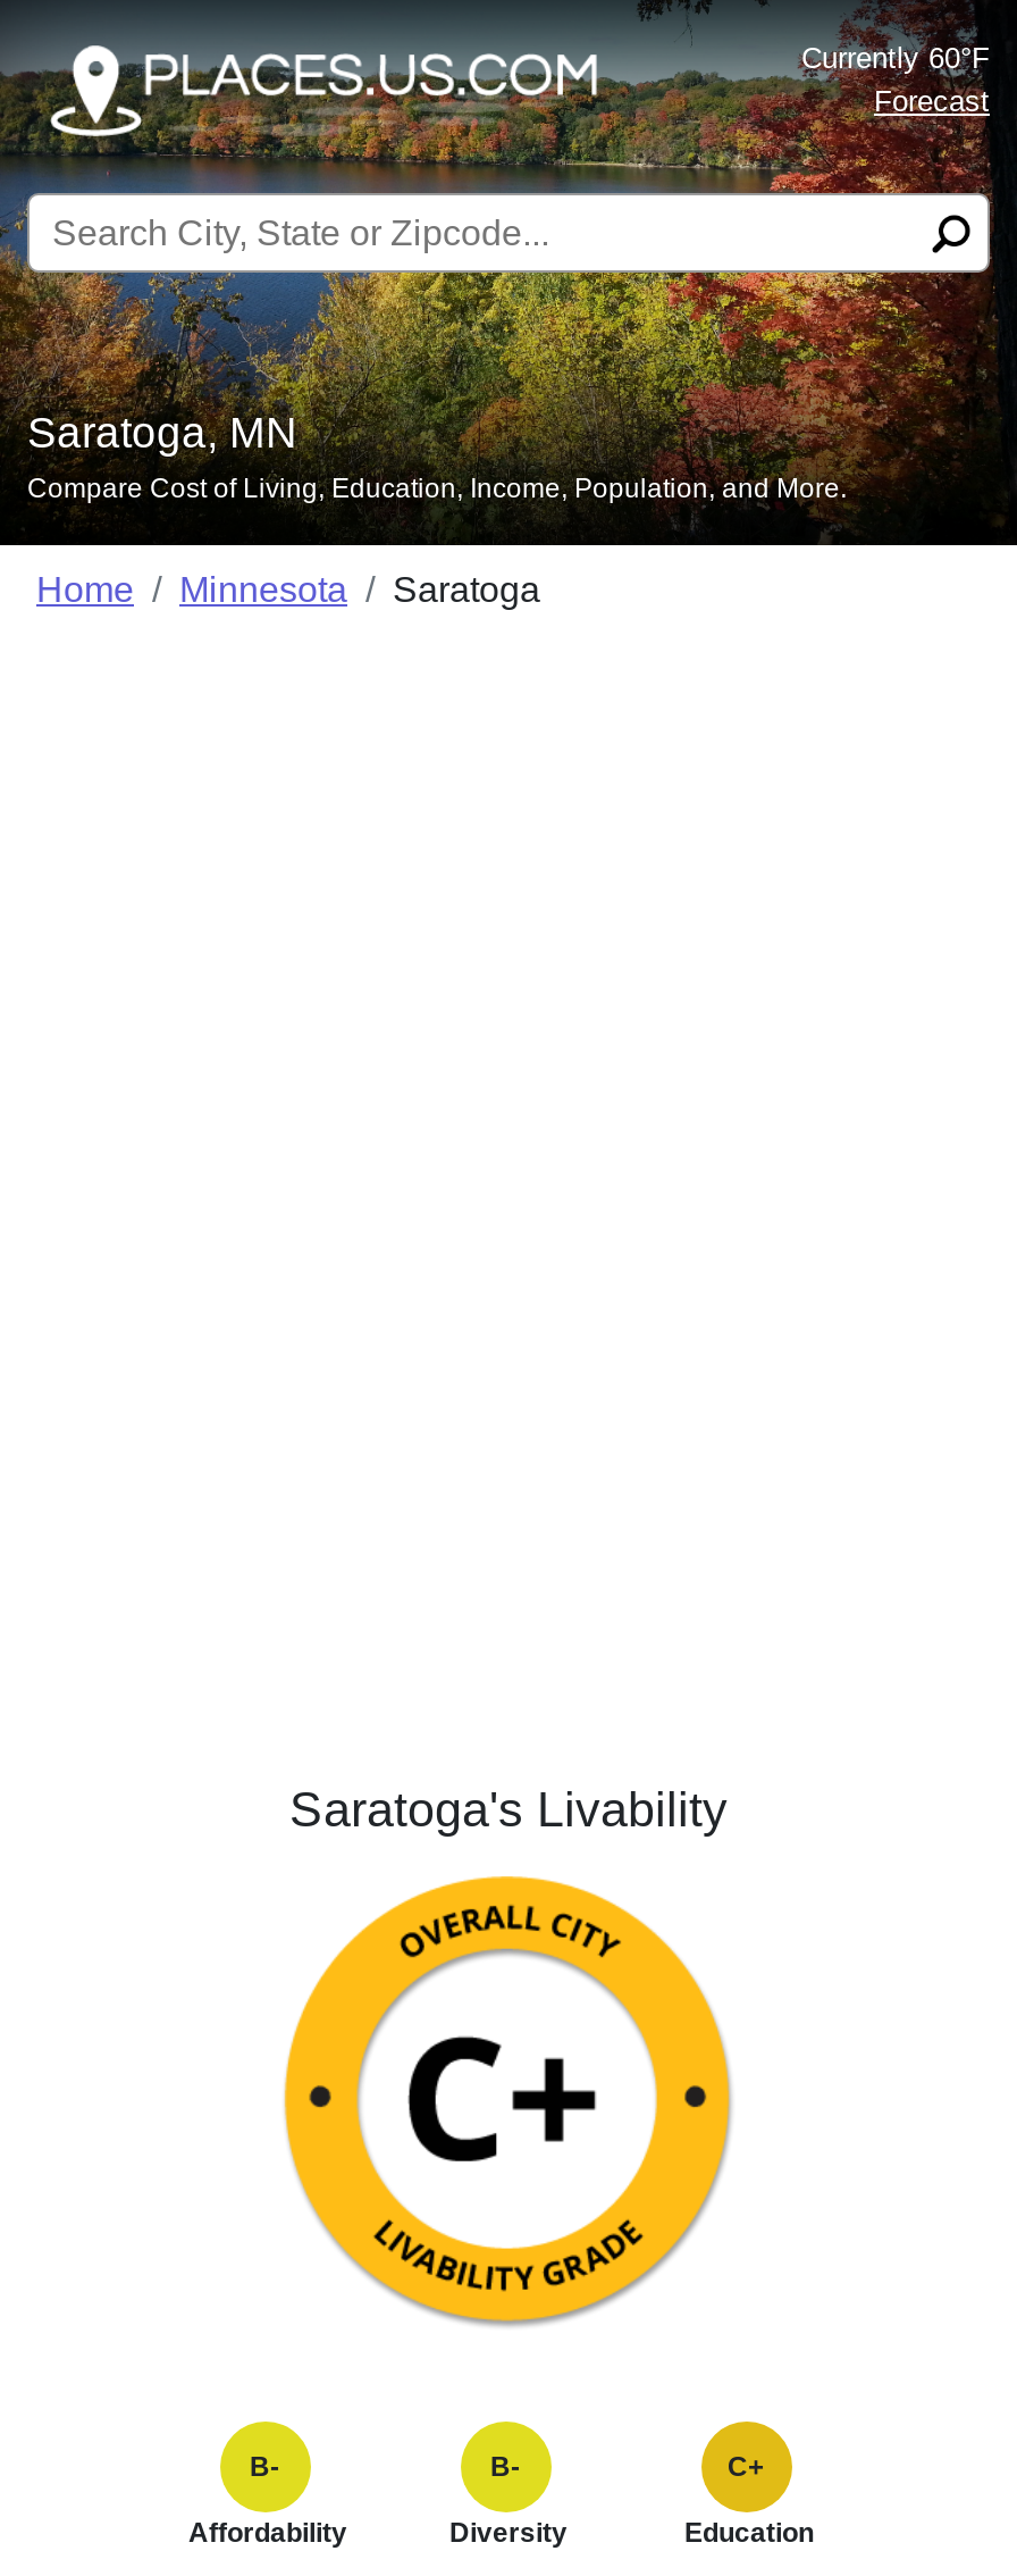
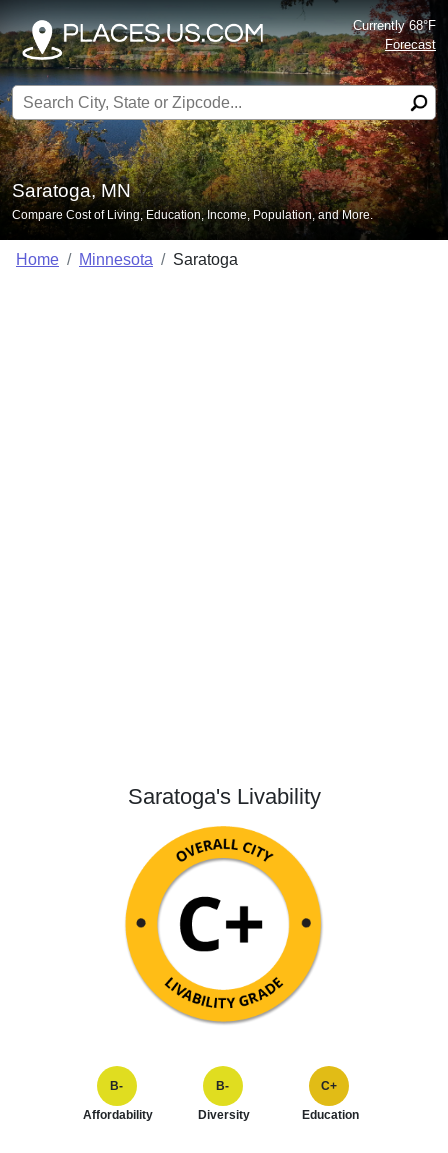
- Currently 60°F
+ Currently 68°F
